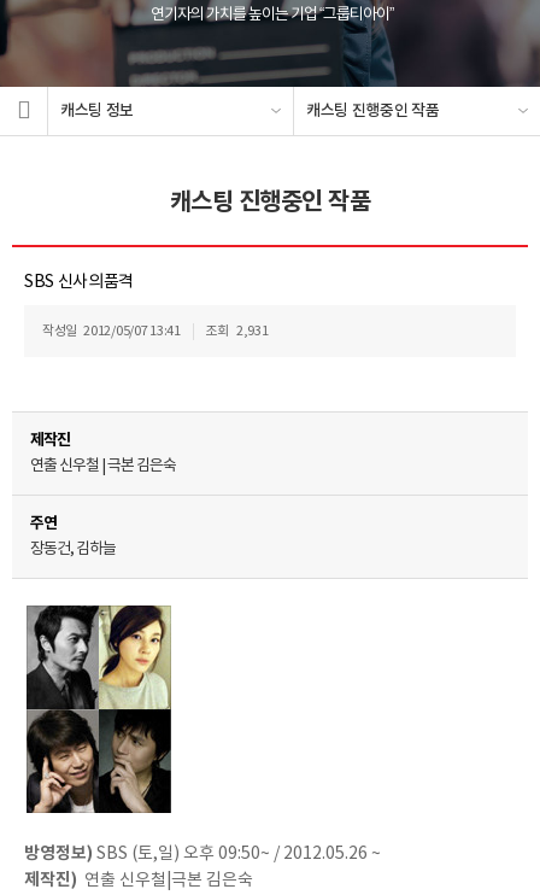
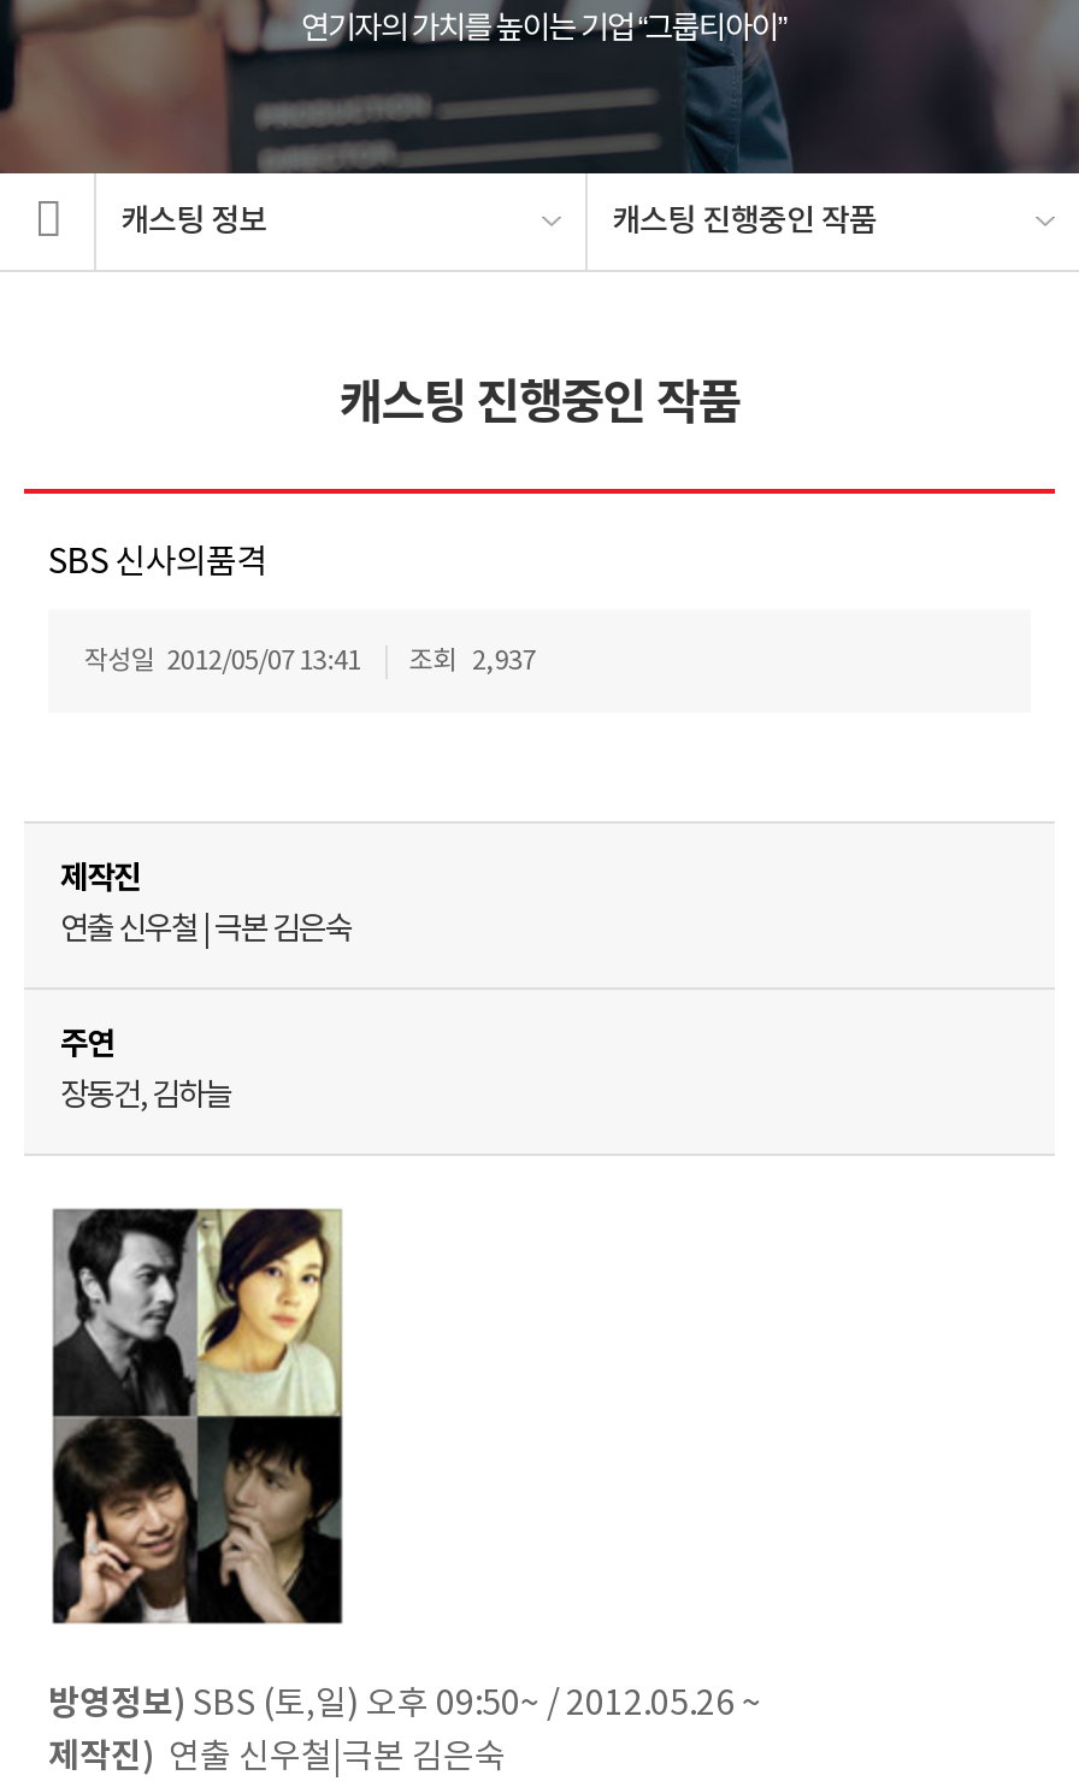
- 작성일 2012/05/07 13:41 조회 2,931
+ 작성일 2012/05/07 13:41 조회 2,937
